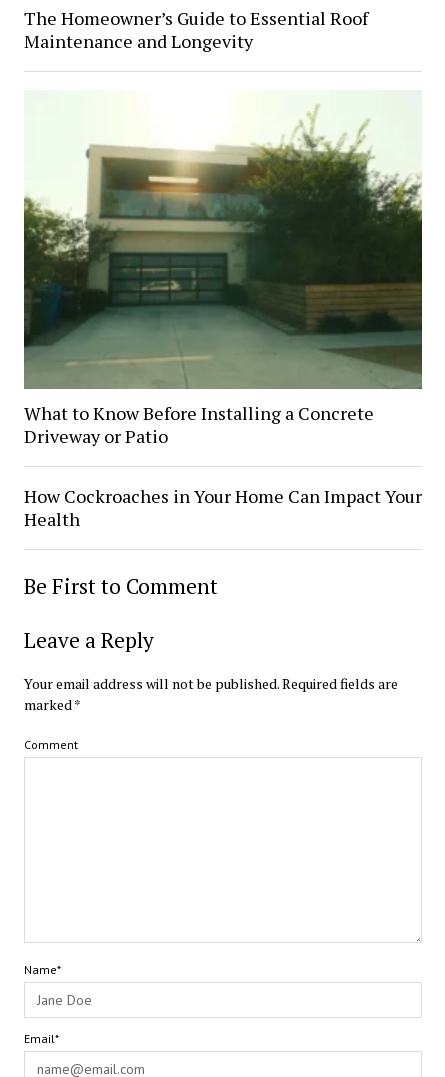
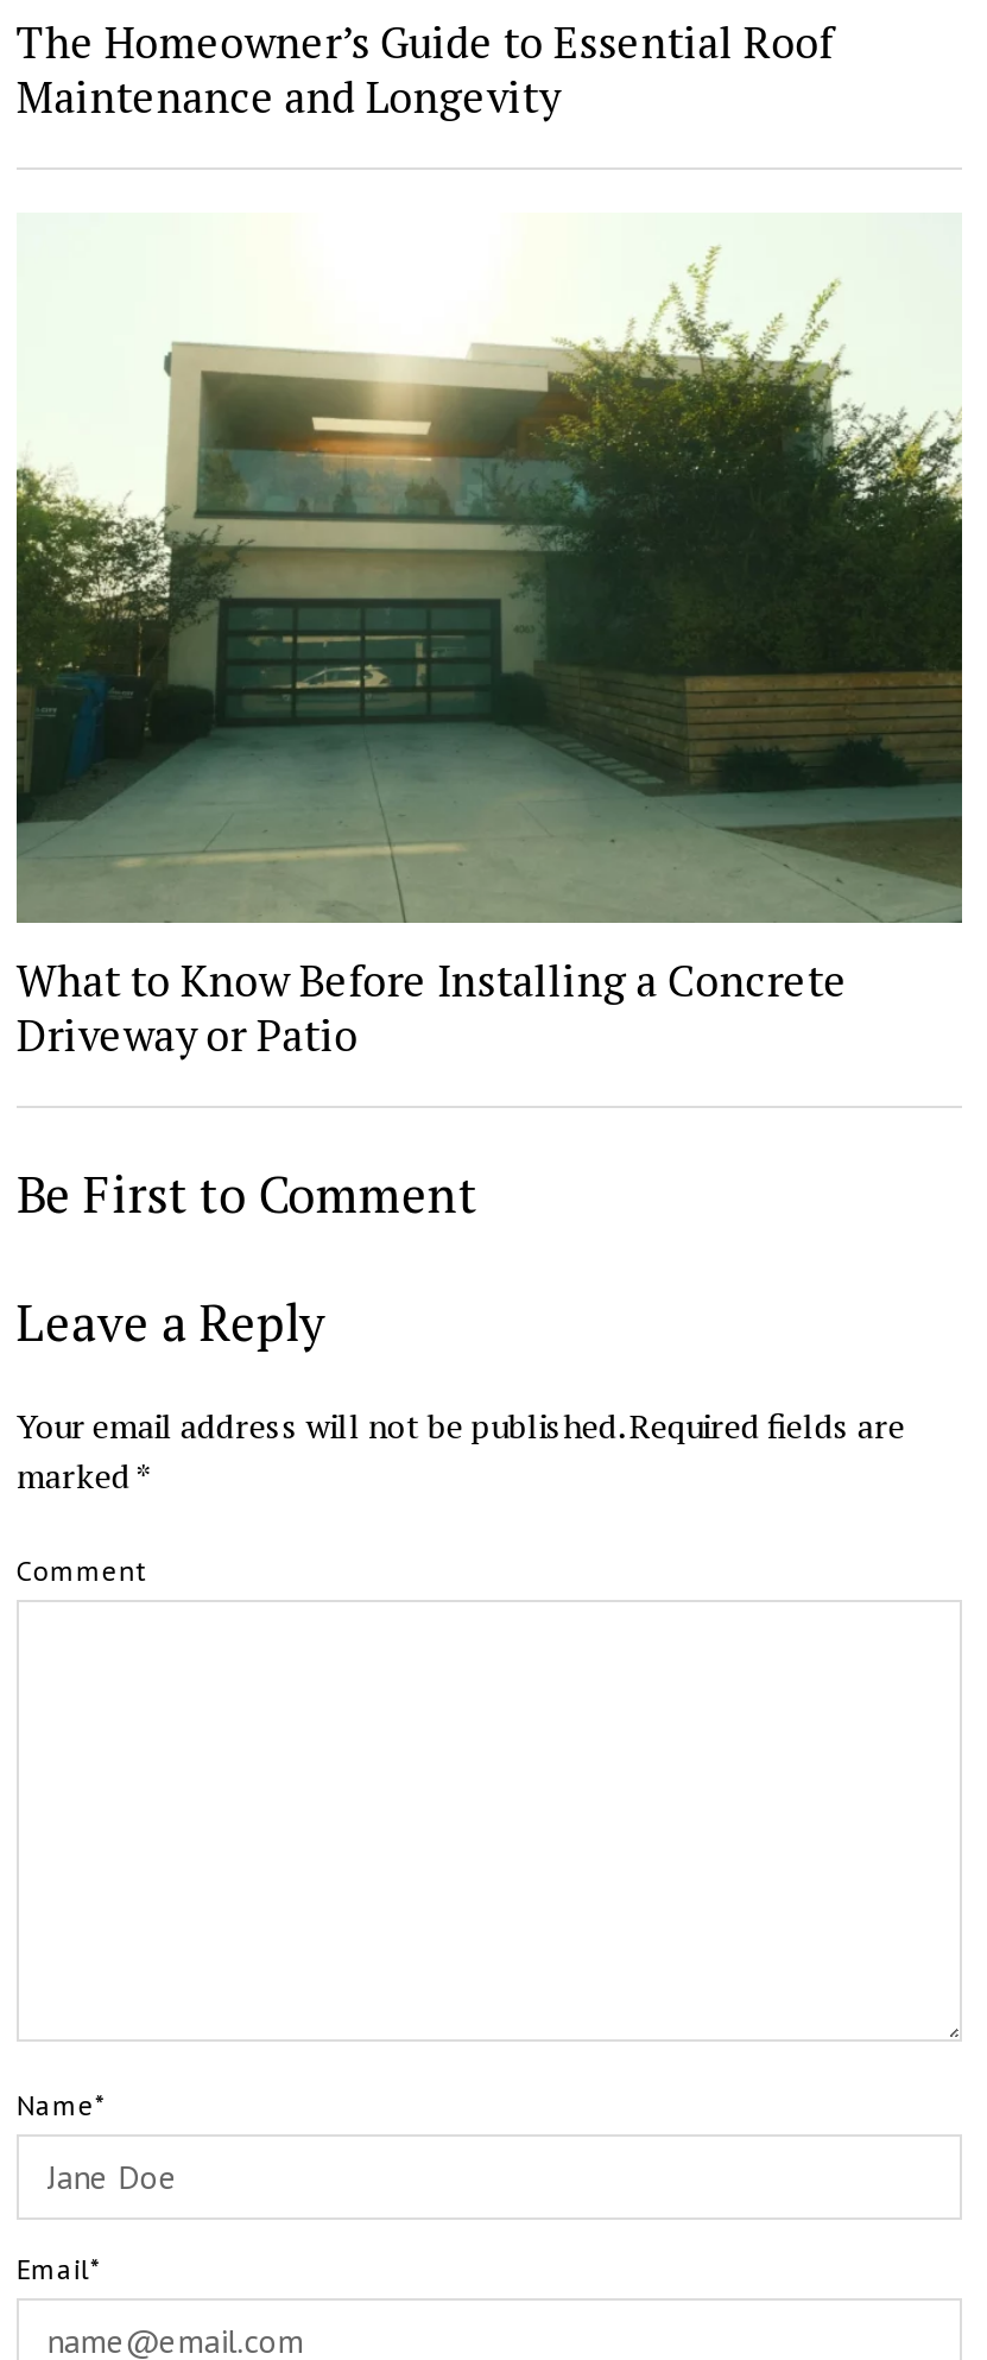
- How Cockroaches in Your Home Can Impact Your
- Health
